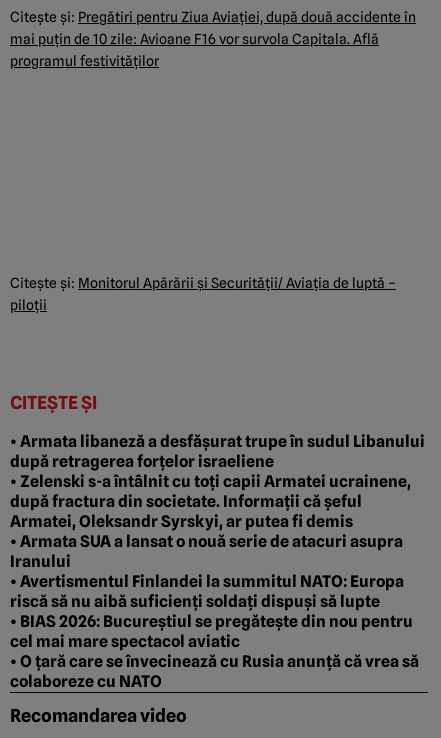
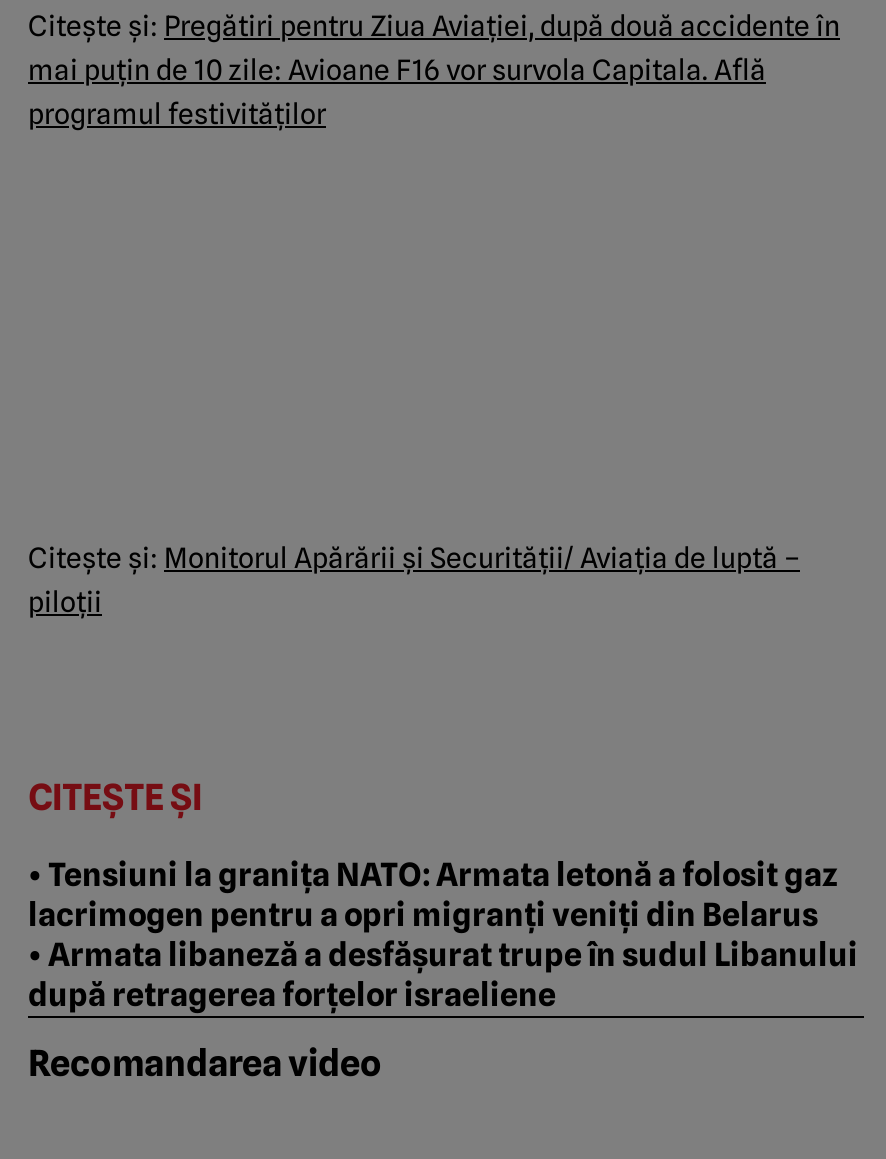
+ • Tensiuni la granița NATO: Armata letonă a folosit gaz
+ lacrimogen pentru a opri migranți veniți din Belarus

moved down: • Armata libaneză a desfășurat trupe în sudul Libanului | după retragerea forțelor israeliene

- • Zelenski s-a întâlnit cu toți capii Armatei ucrainene,
- după fractura din societate. Informații că șeful
- Armatei, Oleksandr Syrskyi, ar putea fi demis
- • Armata SUA a lansat o nouă serie de atacuri asupra
- Iranului
- • Avertismentul Finlandei la summitul NATO: Europa
- riscă să nu aibă suficienți soldați dispuși să lupte
- • BIAS 2026: Bucureștiul se pregătește din nou pentru
- cel mai mare spectacol aviatic
- • O țară care se învecinează cu Rusia anunță că vrea să
- colaboreze cu NATO
